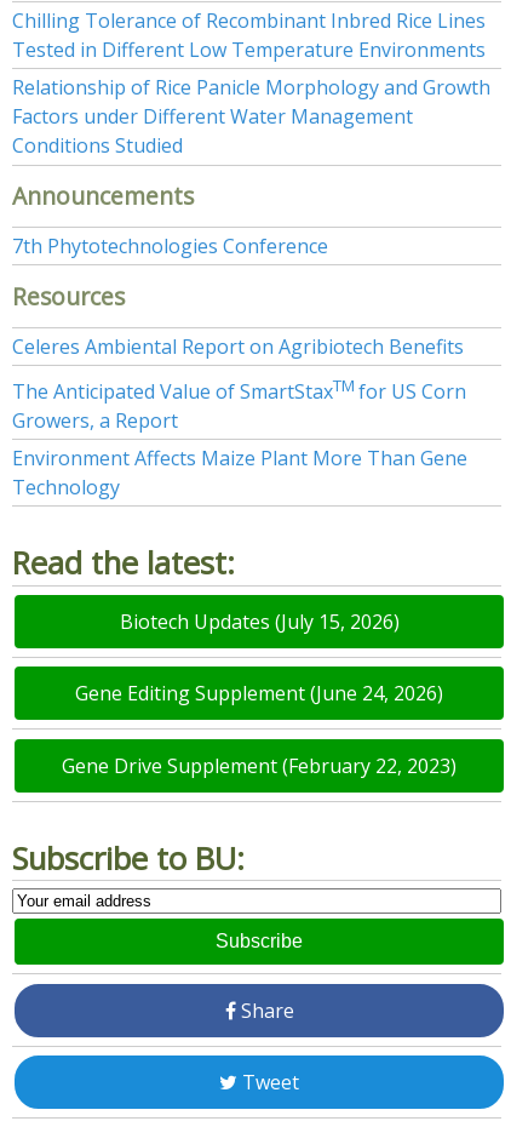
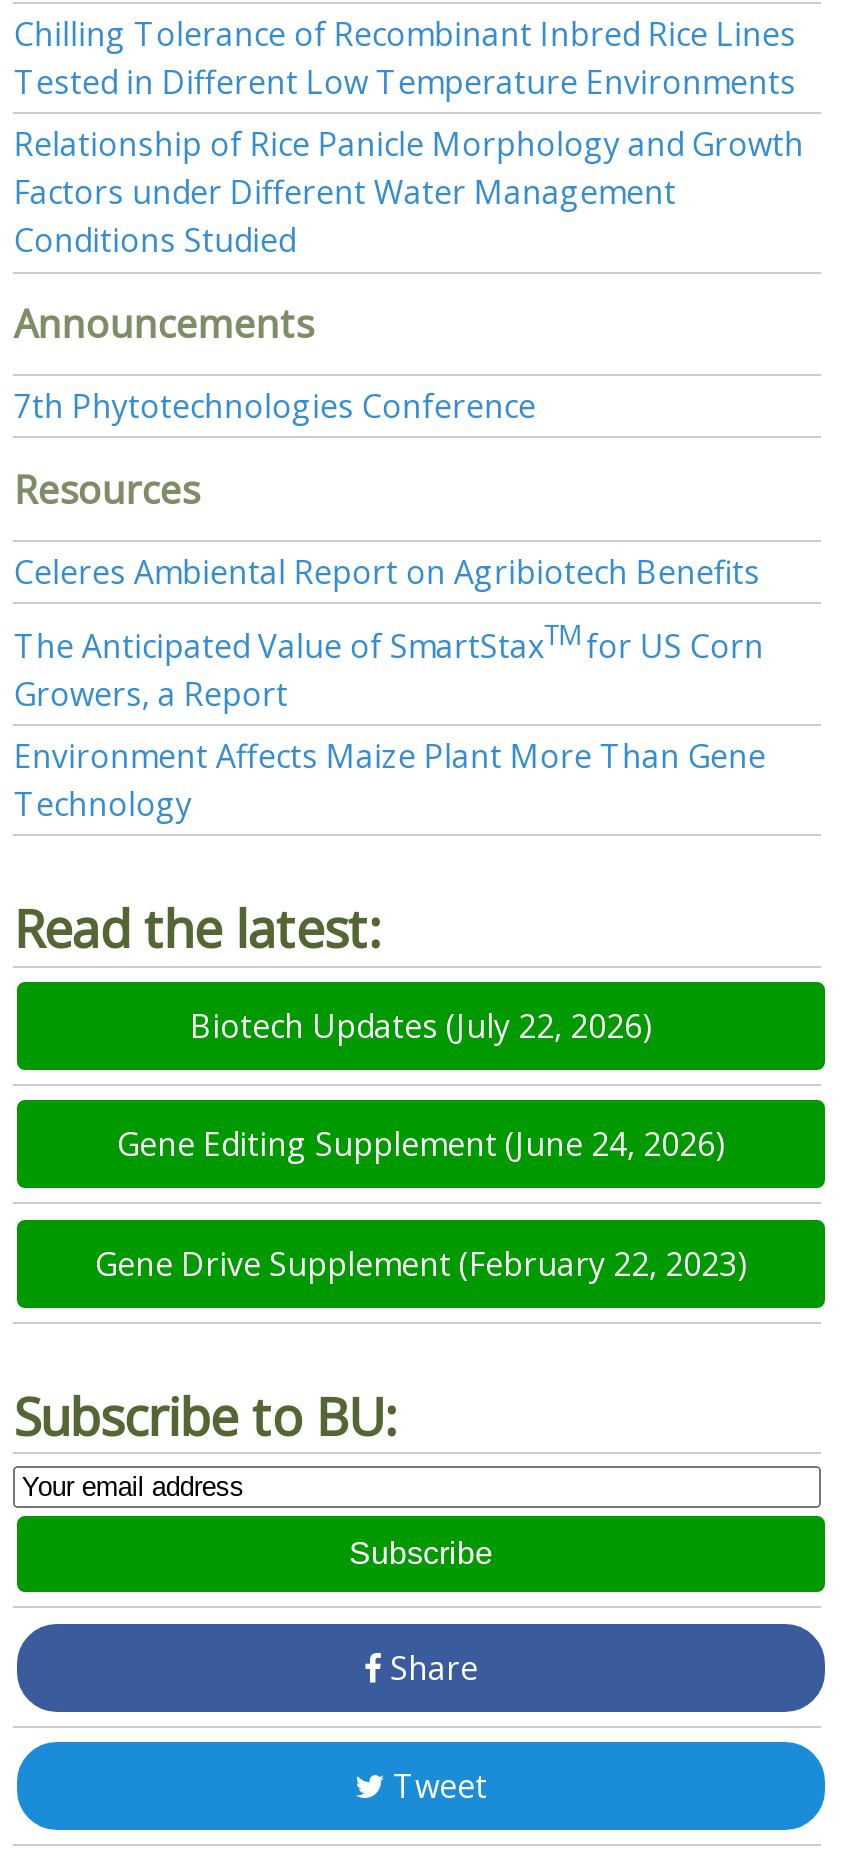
- Biotech Updates (July 15, 2026)
+ Biotech Updates (July 22, 2026)
